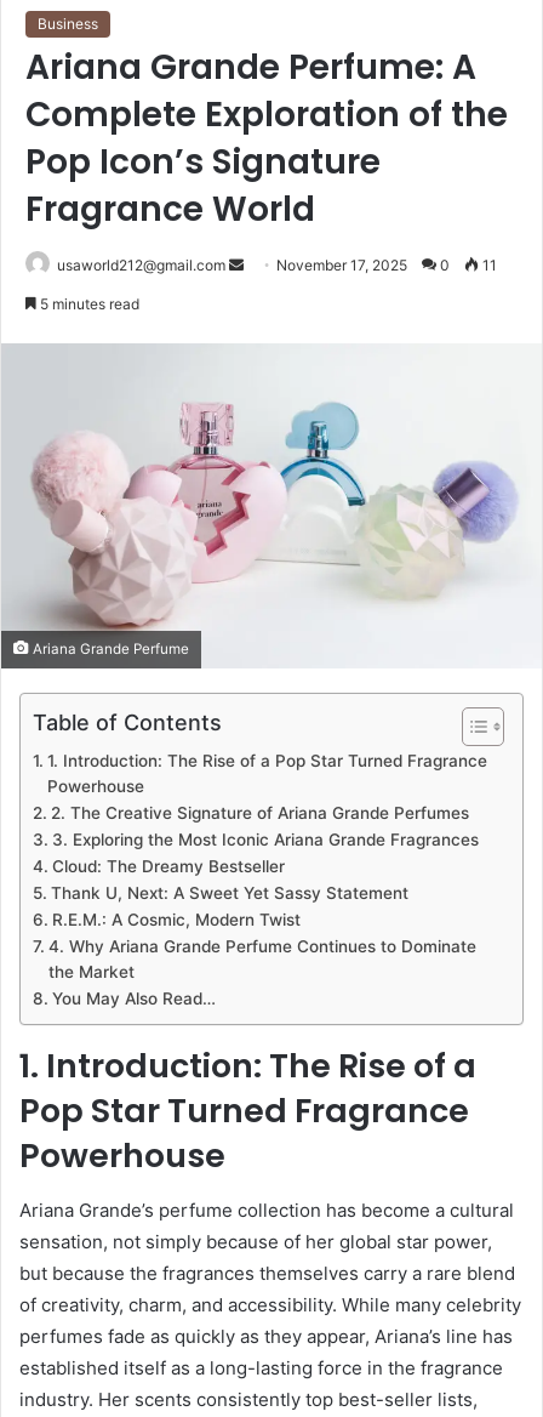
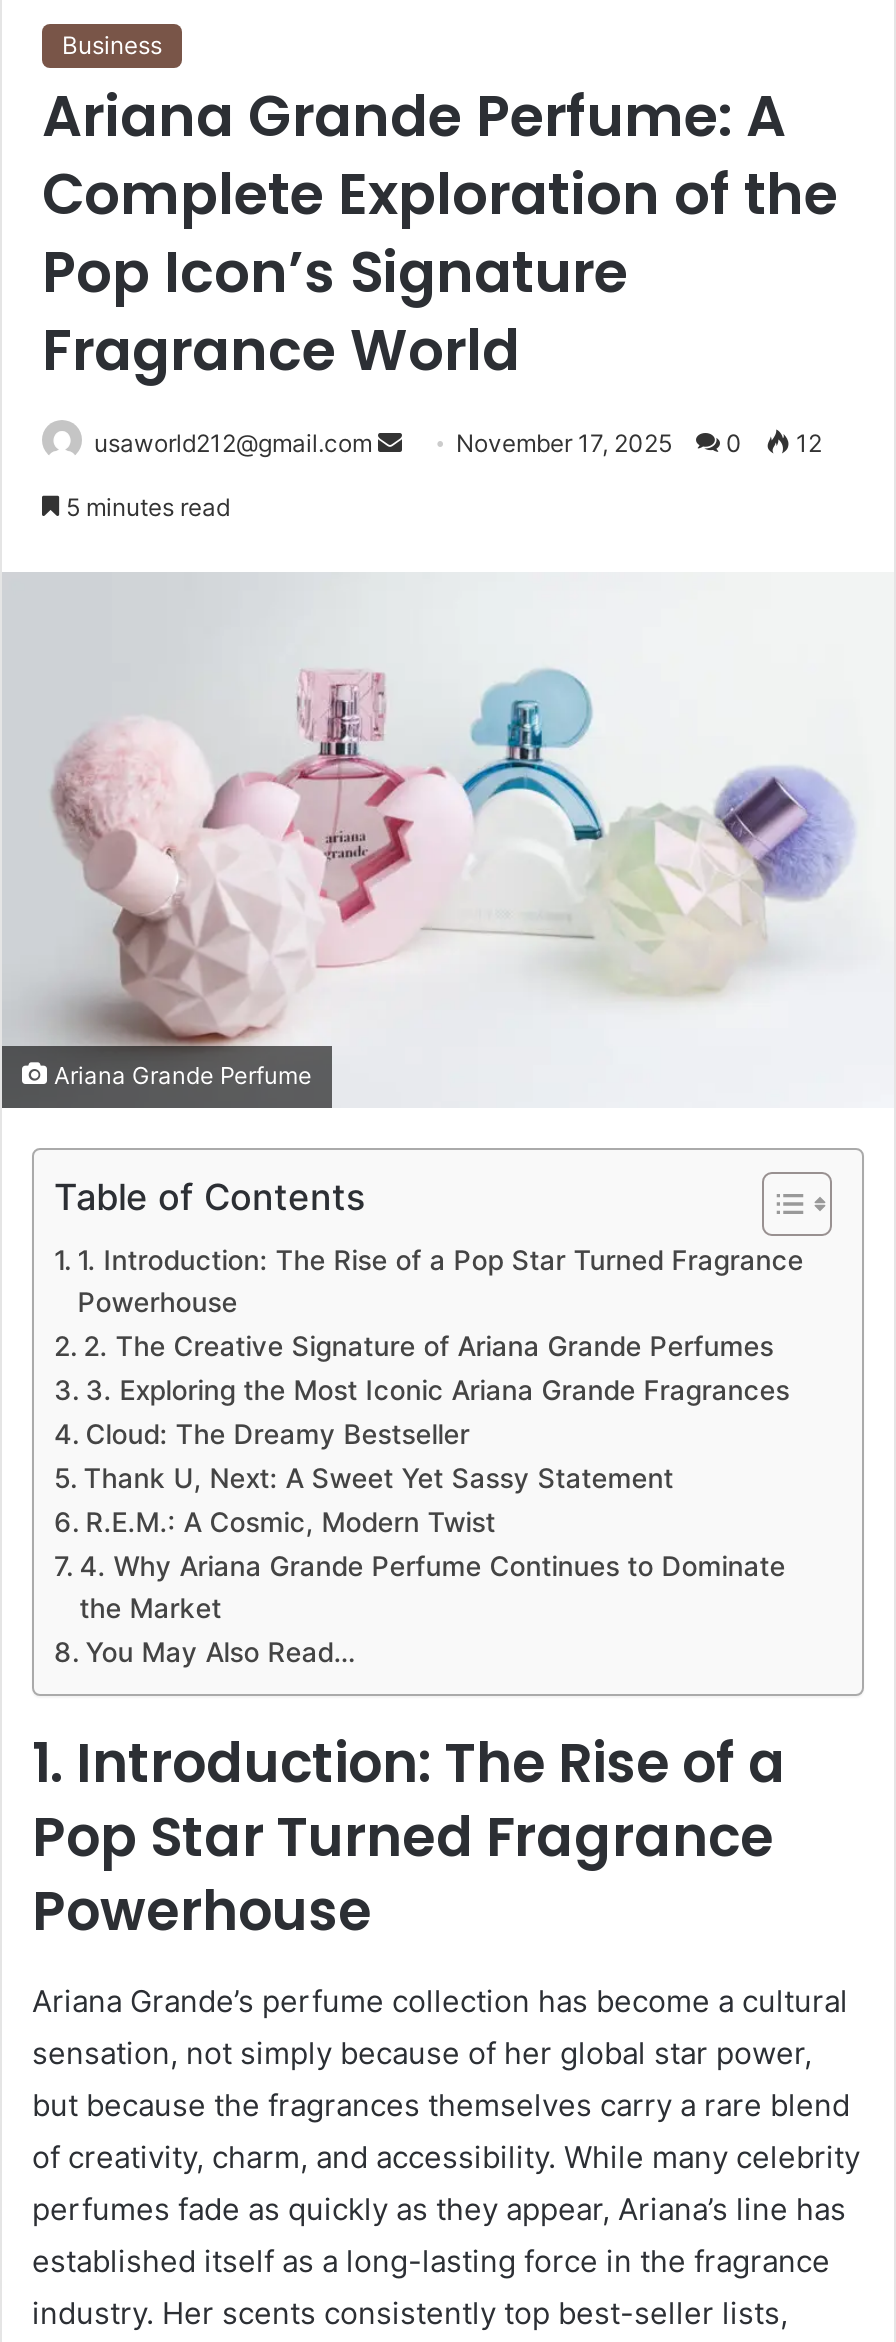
- 11
+ 12
